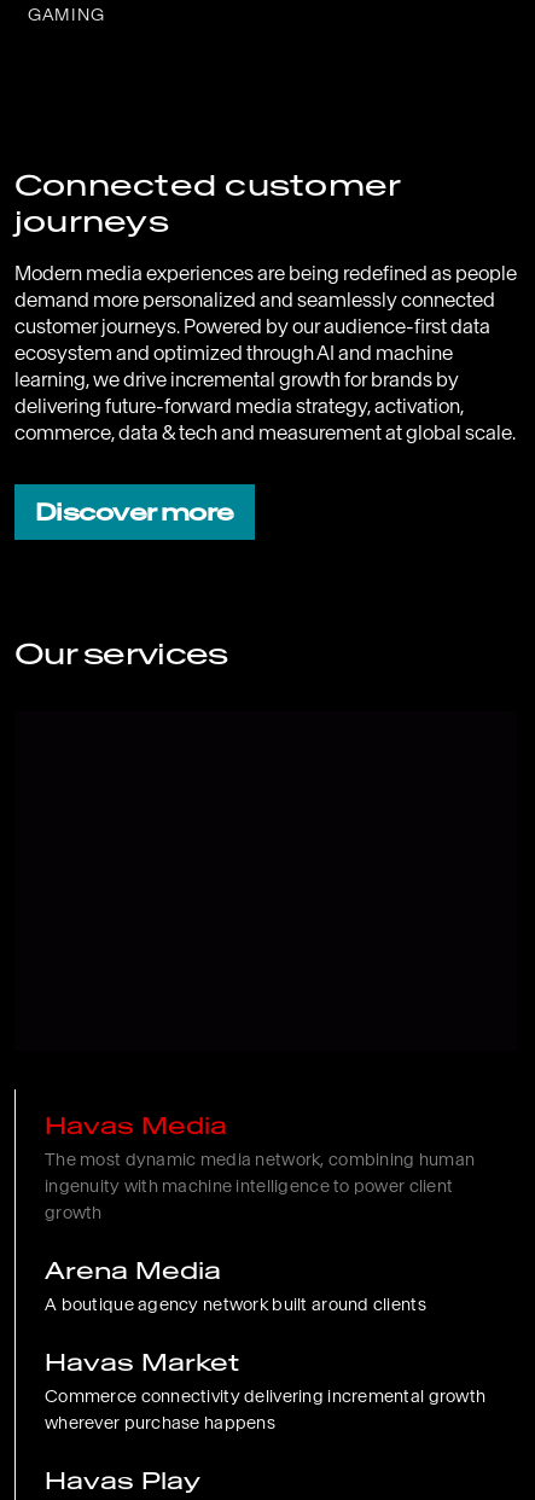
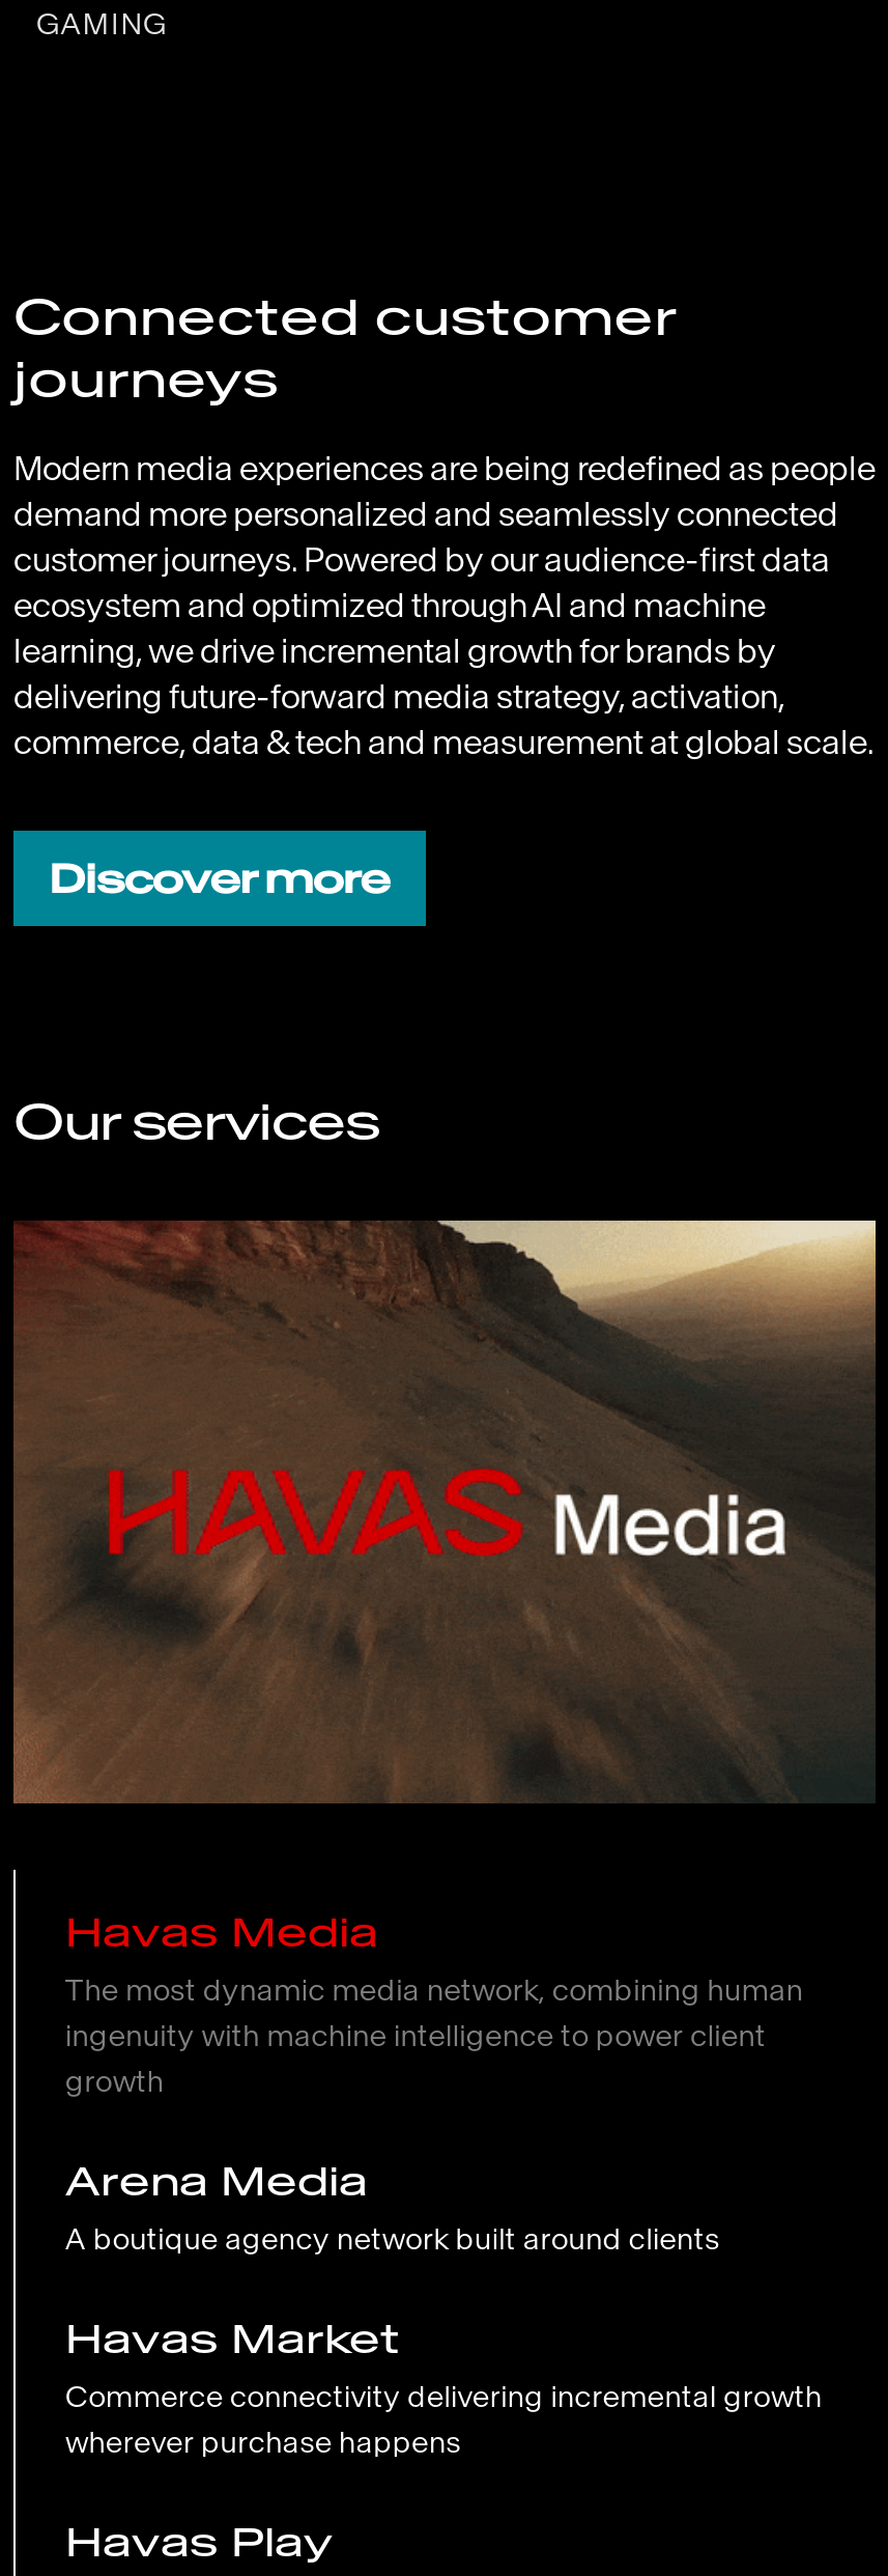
+ [image]
